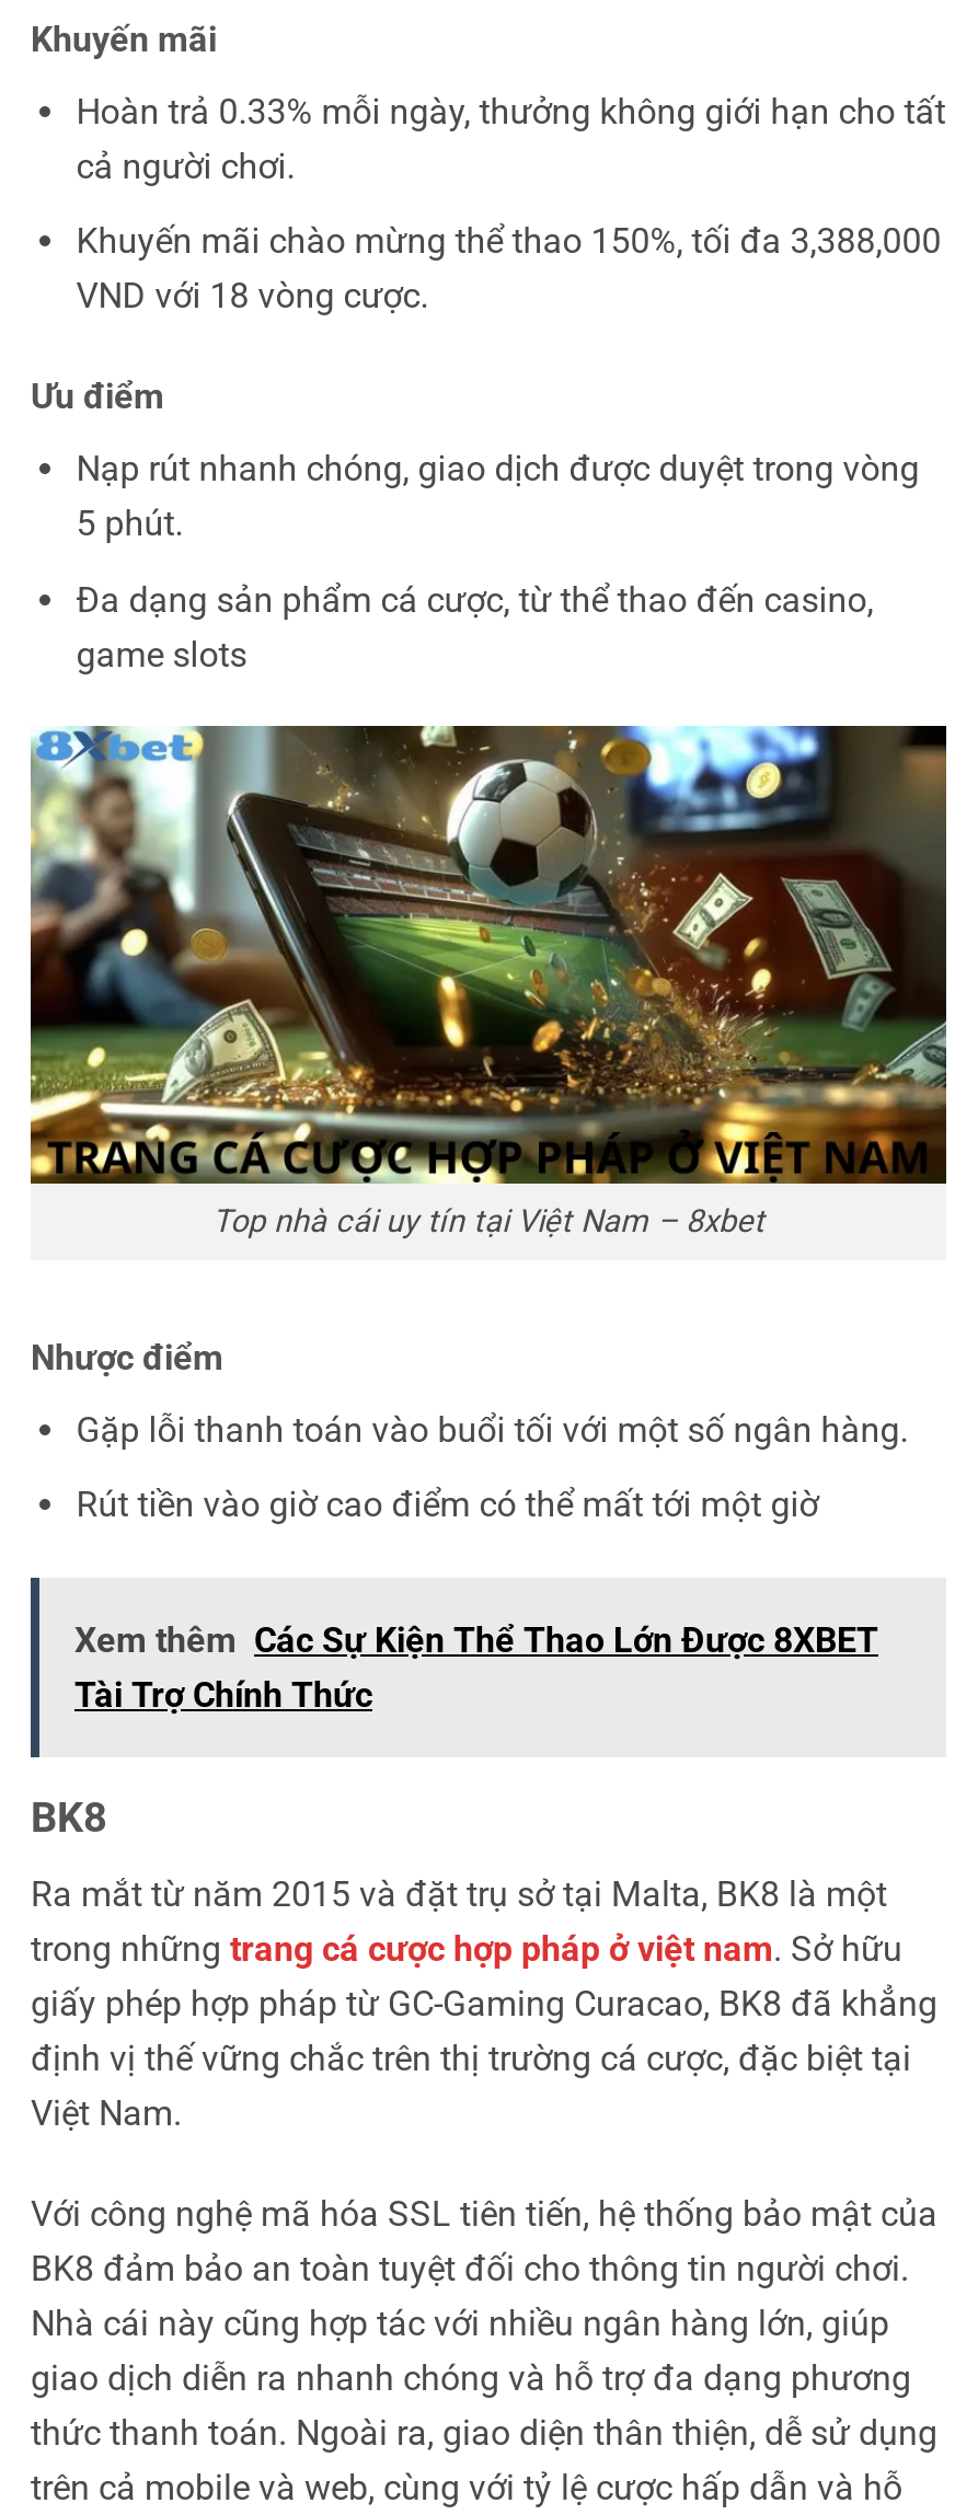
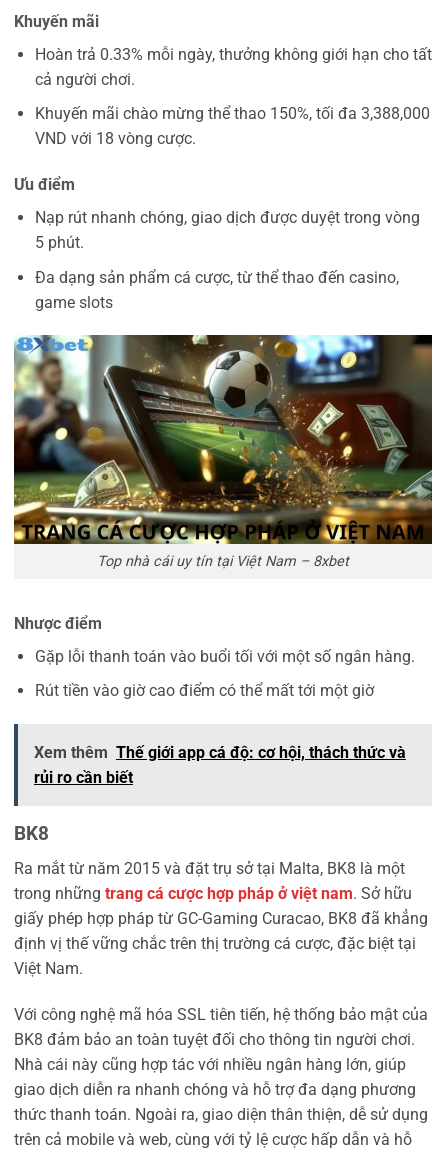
- Xem thêm Các Sự Kiện Thể Thao Lớn Được 8XBET
- Tài Trợ Chính Thức
+ Xem thêm Thế giới app cá độ: cơ hội, thách thức và
+ rủi ro cần biết
